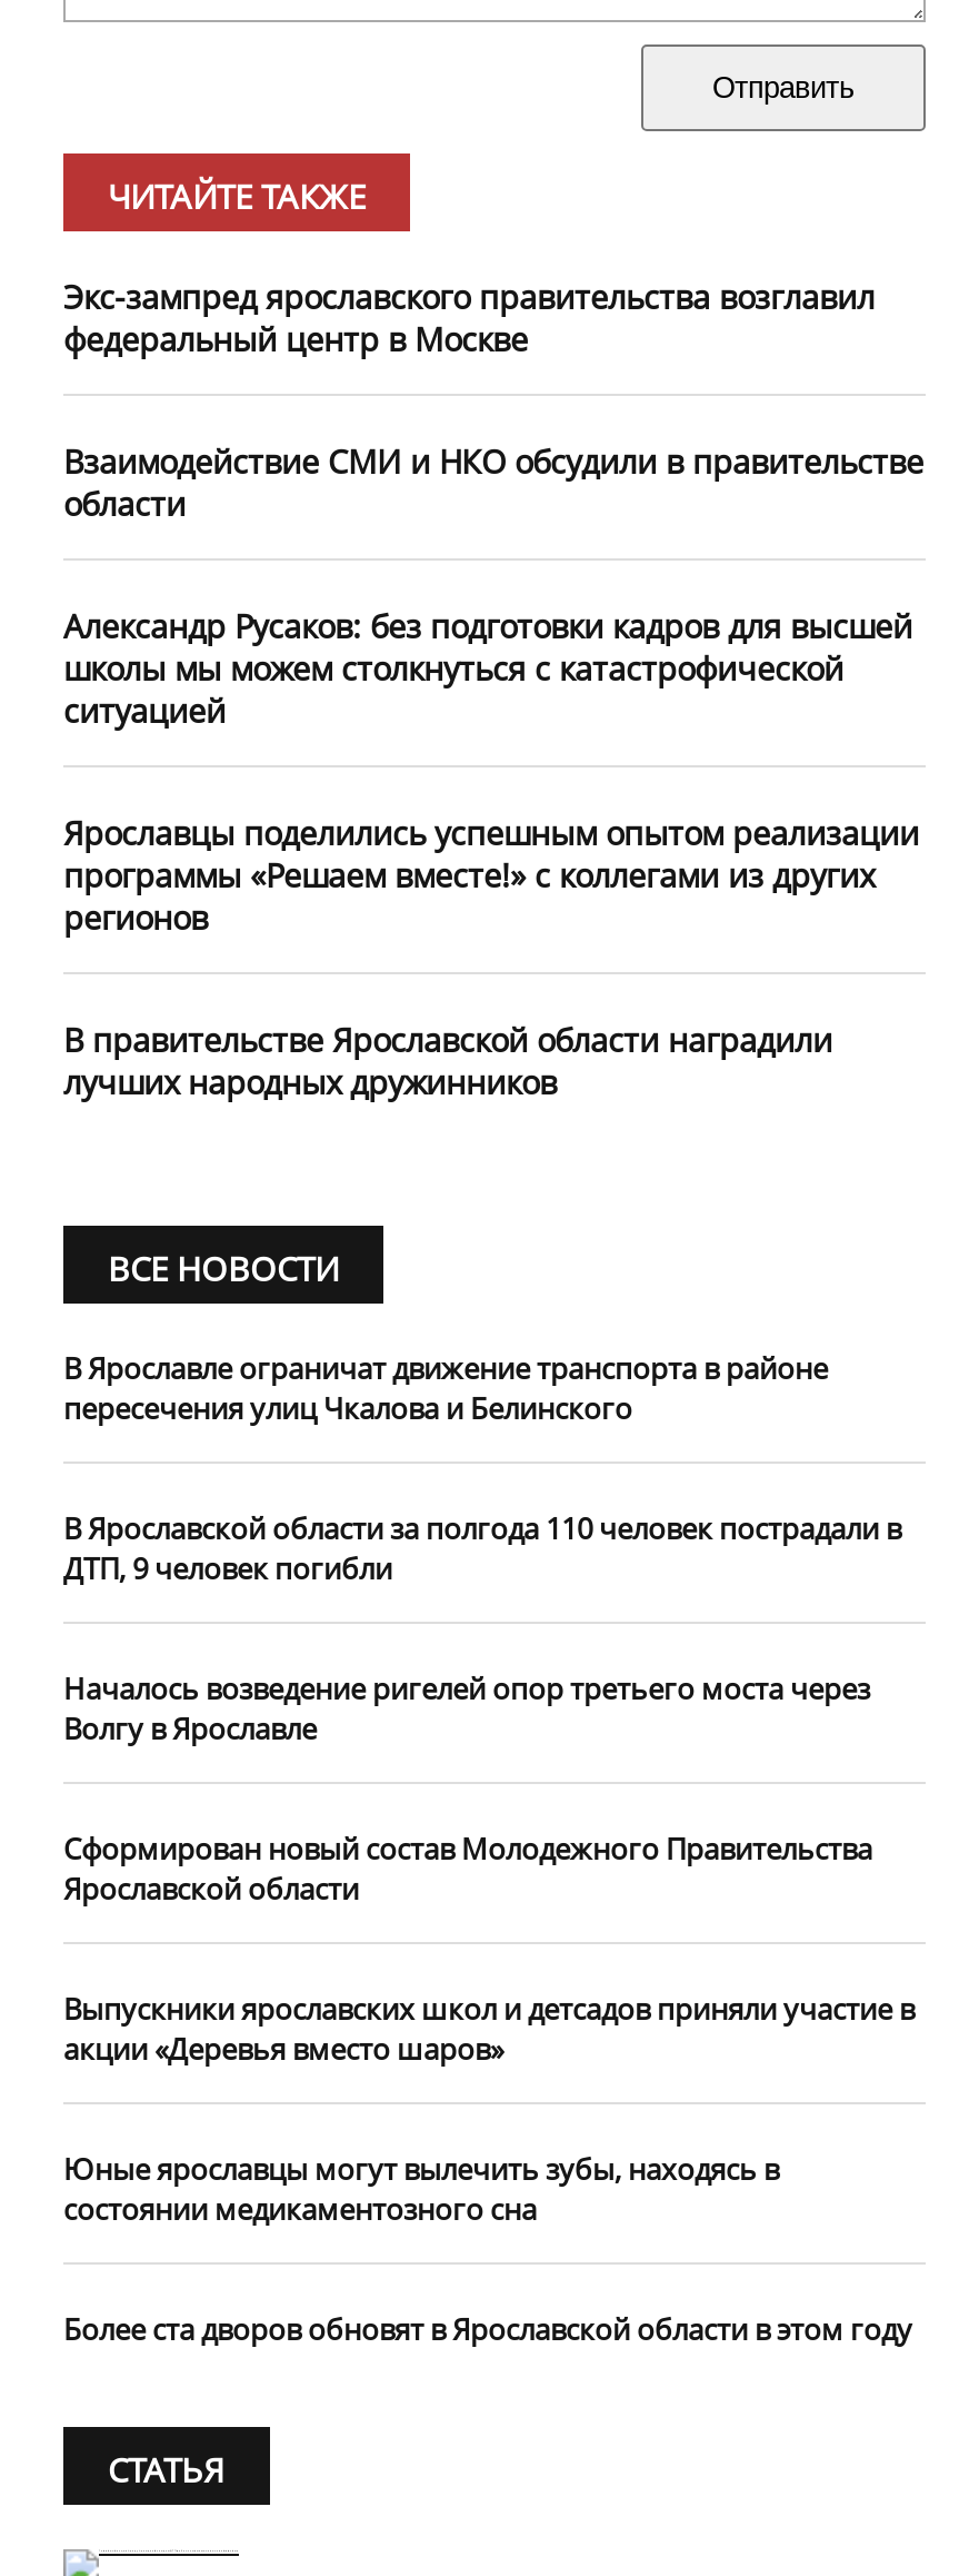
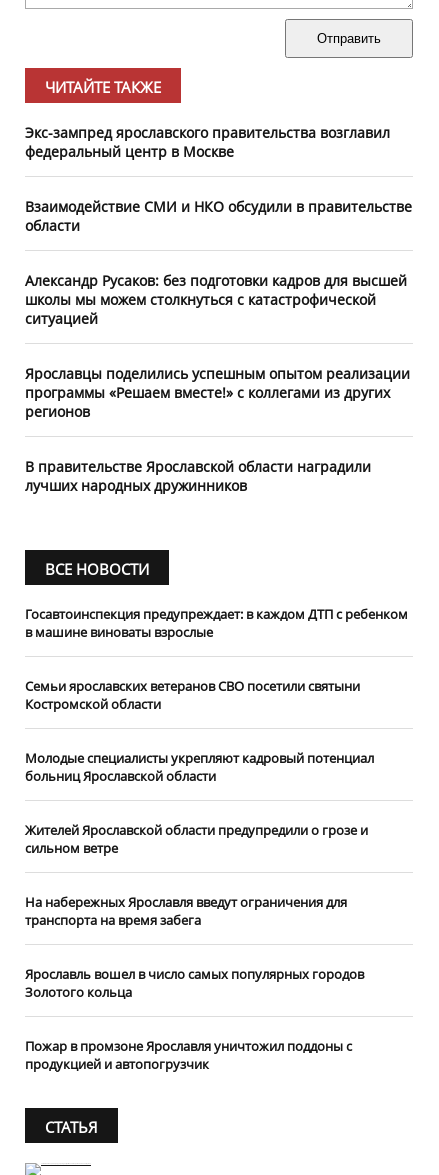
- В Ярославле ограничат движение транспорта в районе
- пересечения улиц Чкалова и Белинского
+ Госавтоинспекция предупреждает: в каждом ДТП с ребенком
+ в машине виноваты взрослые

- В Ярославской области за полгода 110 человек пострадали в
- ДТП, 9 человек погибли
+ Семьи ярославских ветеранов СВО посетили святыни
+ Костромской области

- Началось возведение ригелей опор третьего моста через
- Волгу в Ярославле
+ Молодые специалисты укрепляют кадровый потенциал
+ больниц Ярославской области

- Сформирован новый состав Молодежного Правительства
- Ярославской области
+ Жителей Ярославской области предупредили о грозе и
+ сильном ветре

- Выпускники ярославских школ и детсадов приняли участие в
- акции «Деревья вместо шаров»
+ На набережных Ярославля введут ограничения для
+ транспорта на время забега

- Юные ярославцы могут вылечить зубы, находясь в
- состоянии медикаментозного сна
+ Ярославль вошел в число самых популярных городов
+ Золотого кольца

- Более ста дворов обновят в Ярославской области в этом году
+ Пожар в промзоне Ярославля уничтожил поддоны с
+ продукцией и автопогрузчик
